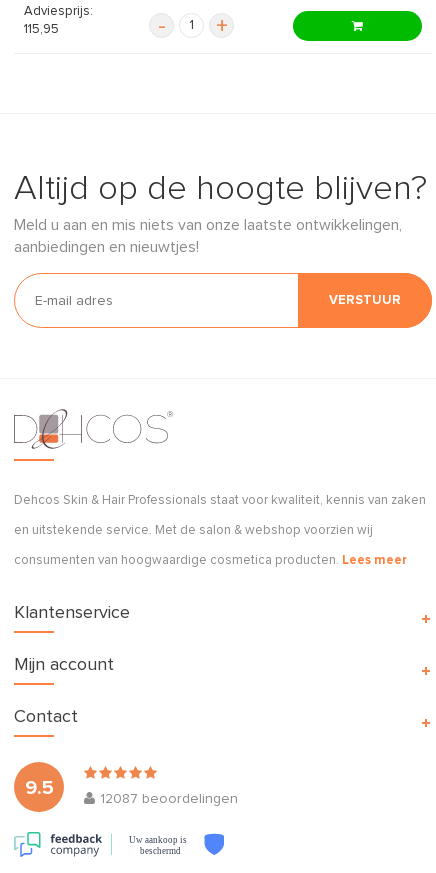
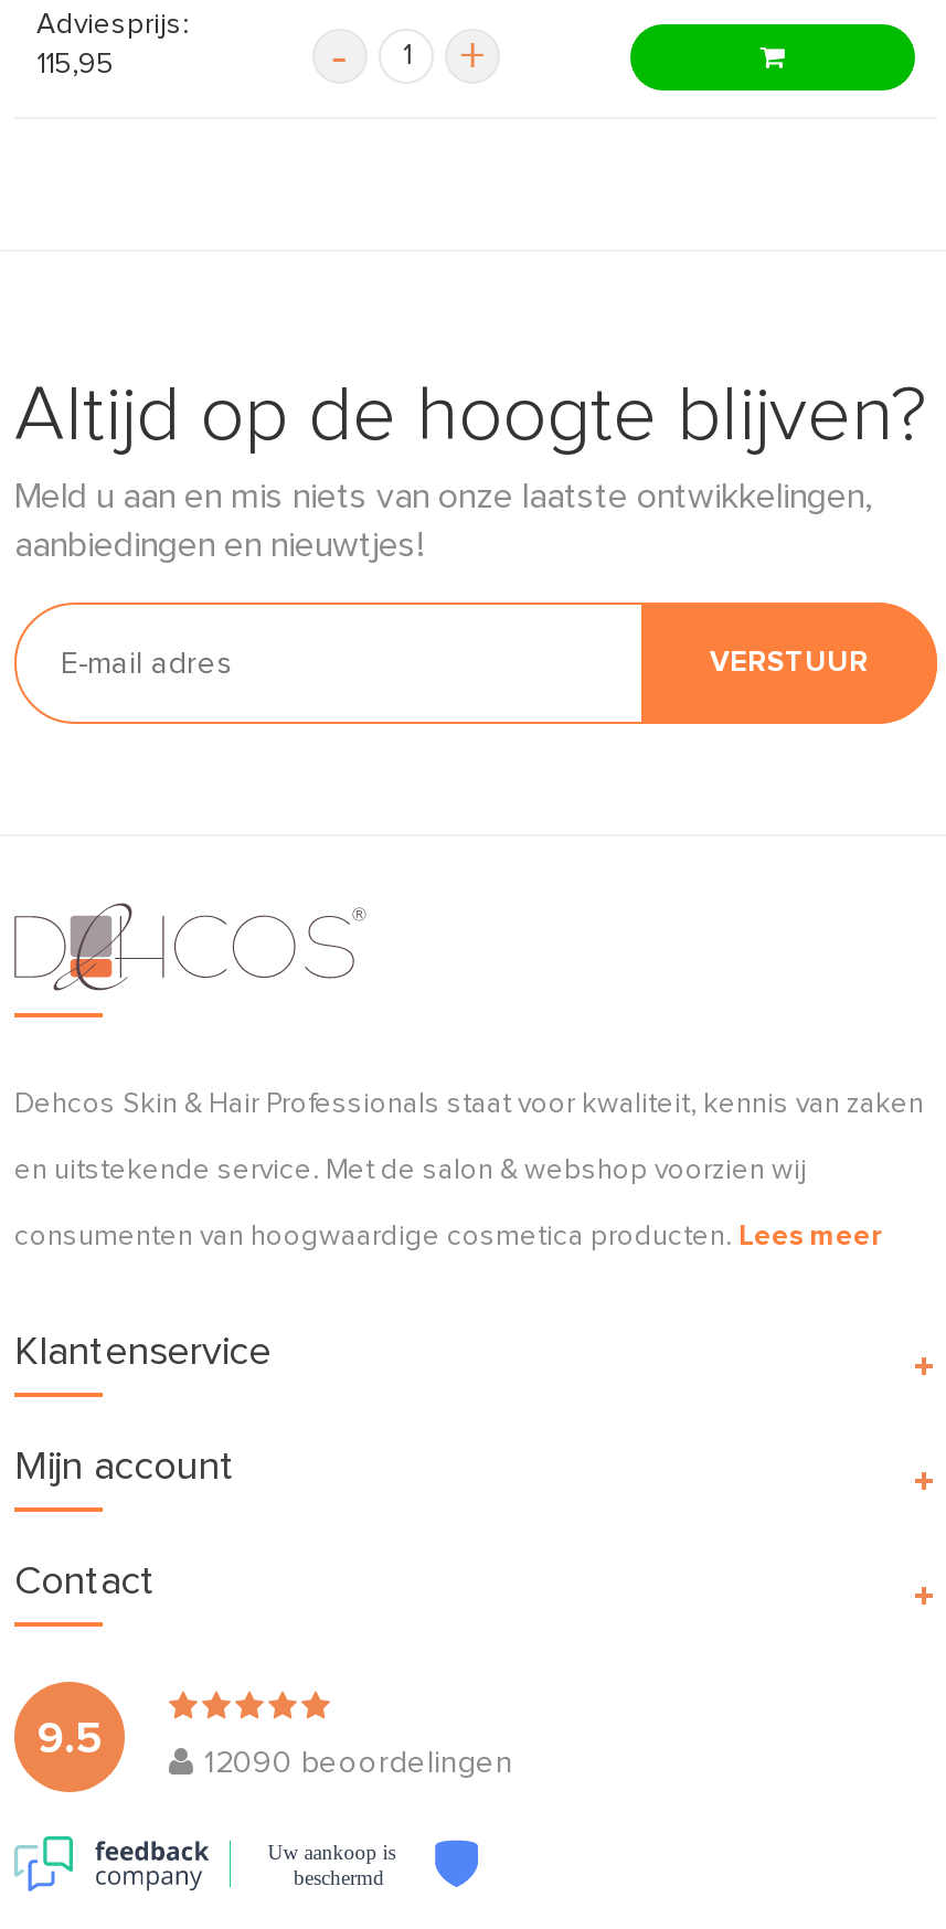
- 12087 beoordelingen
+ 12090 beoordelingen
